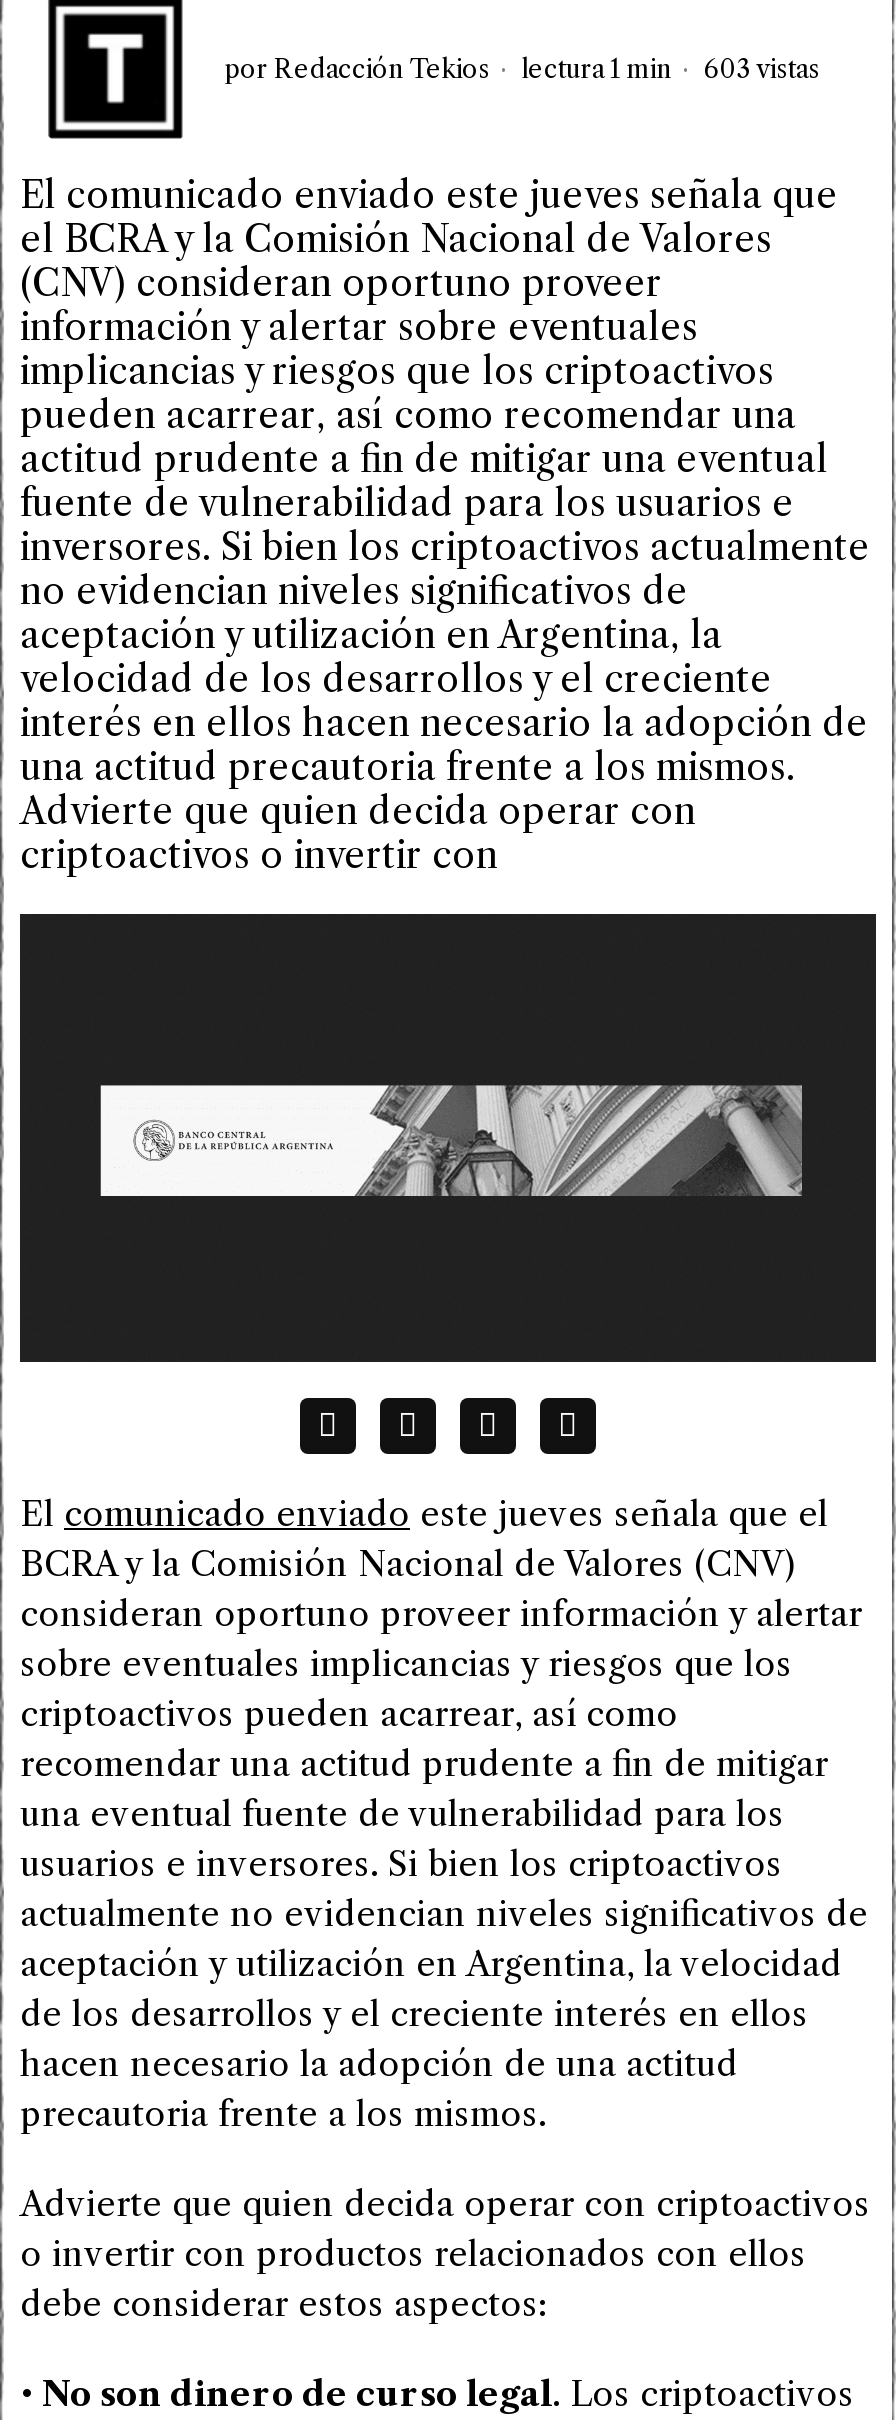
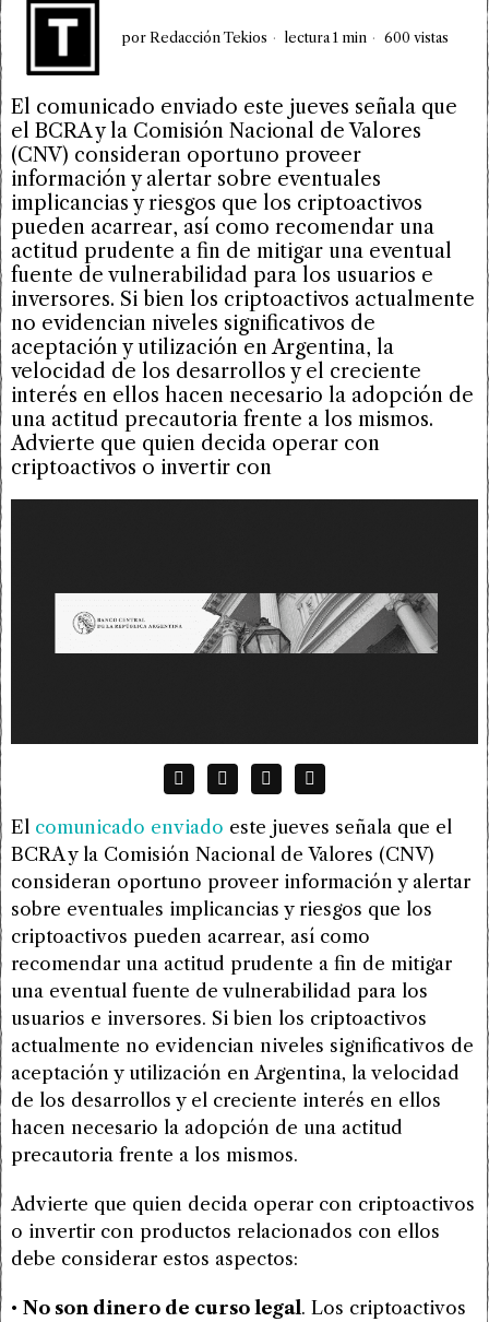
- por Redacción Tekios lectura 1 min 603 vistas
+ por Redacción Tekios lectura 1 min 600 vistas
